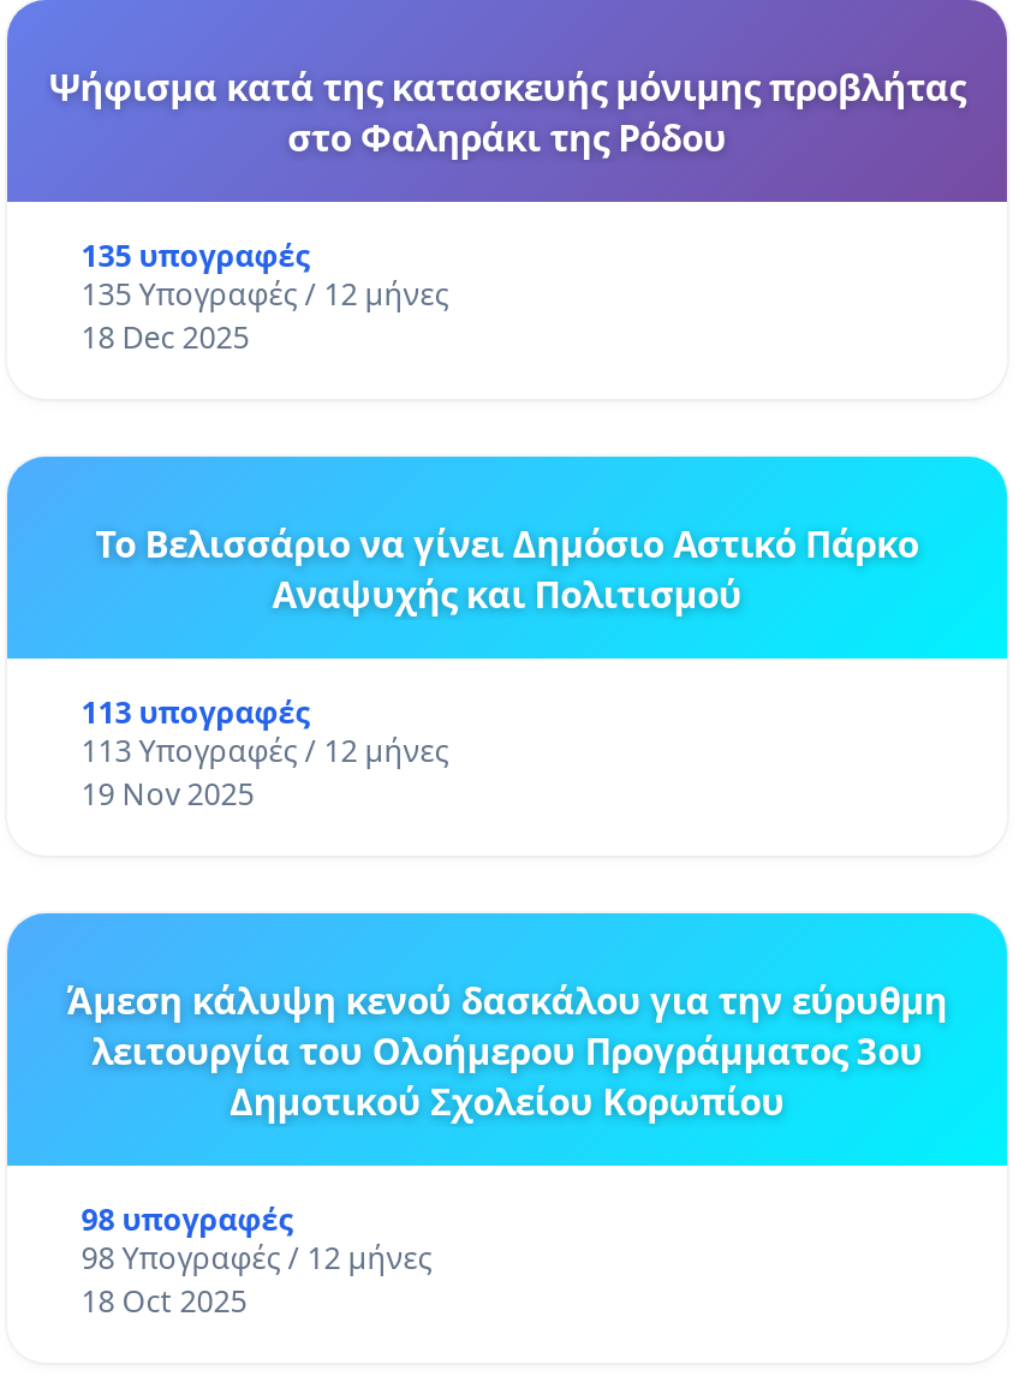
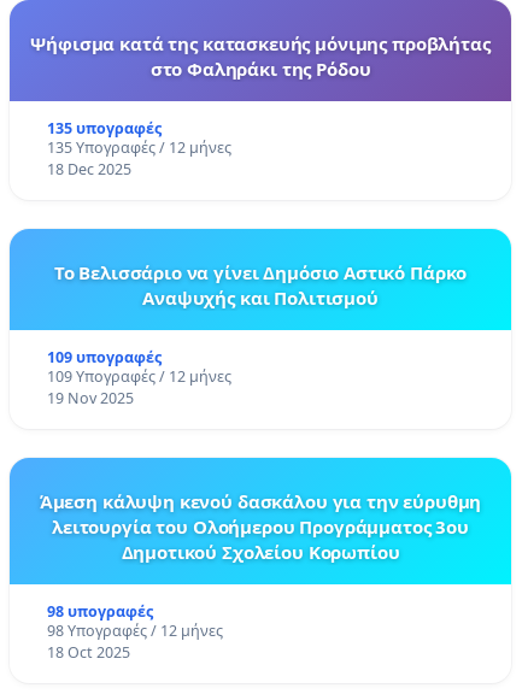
- 113 υπογραφές
+ 109 υπογραφές

- 113 Υπογραφές / 12 μήνες
+ 109 Υπογραφές / 12 μήνες
